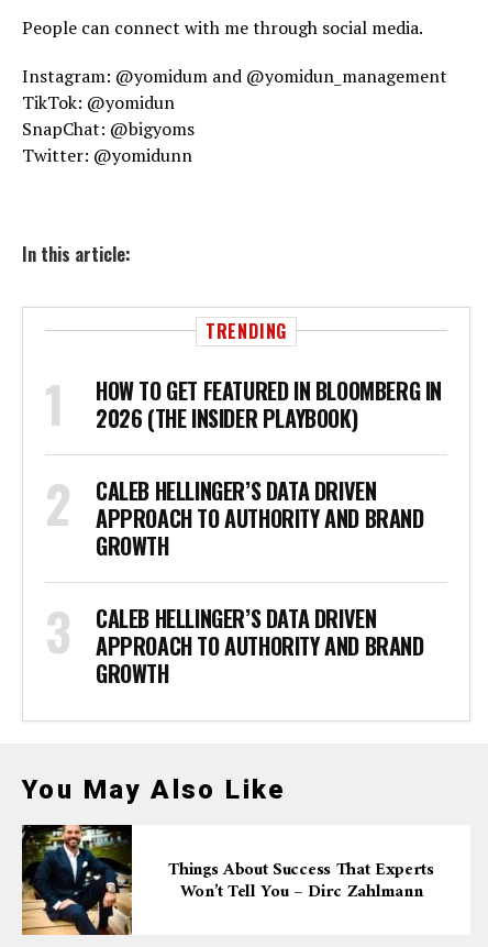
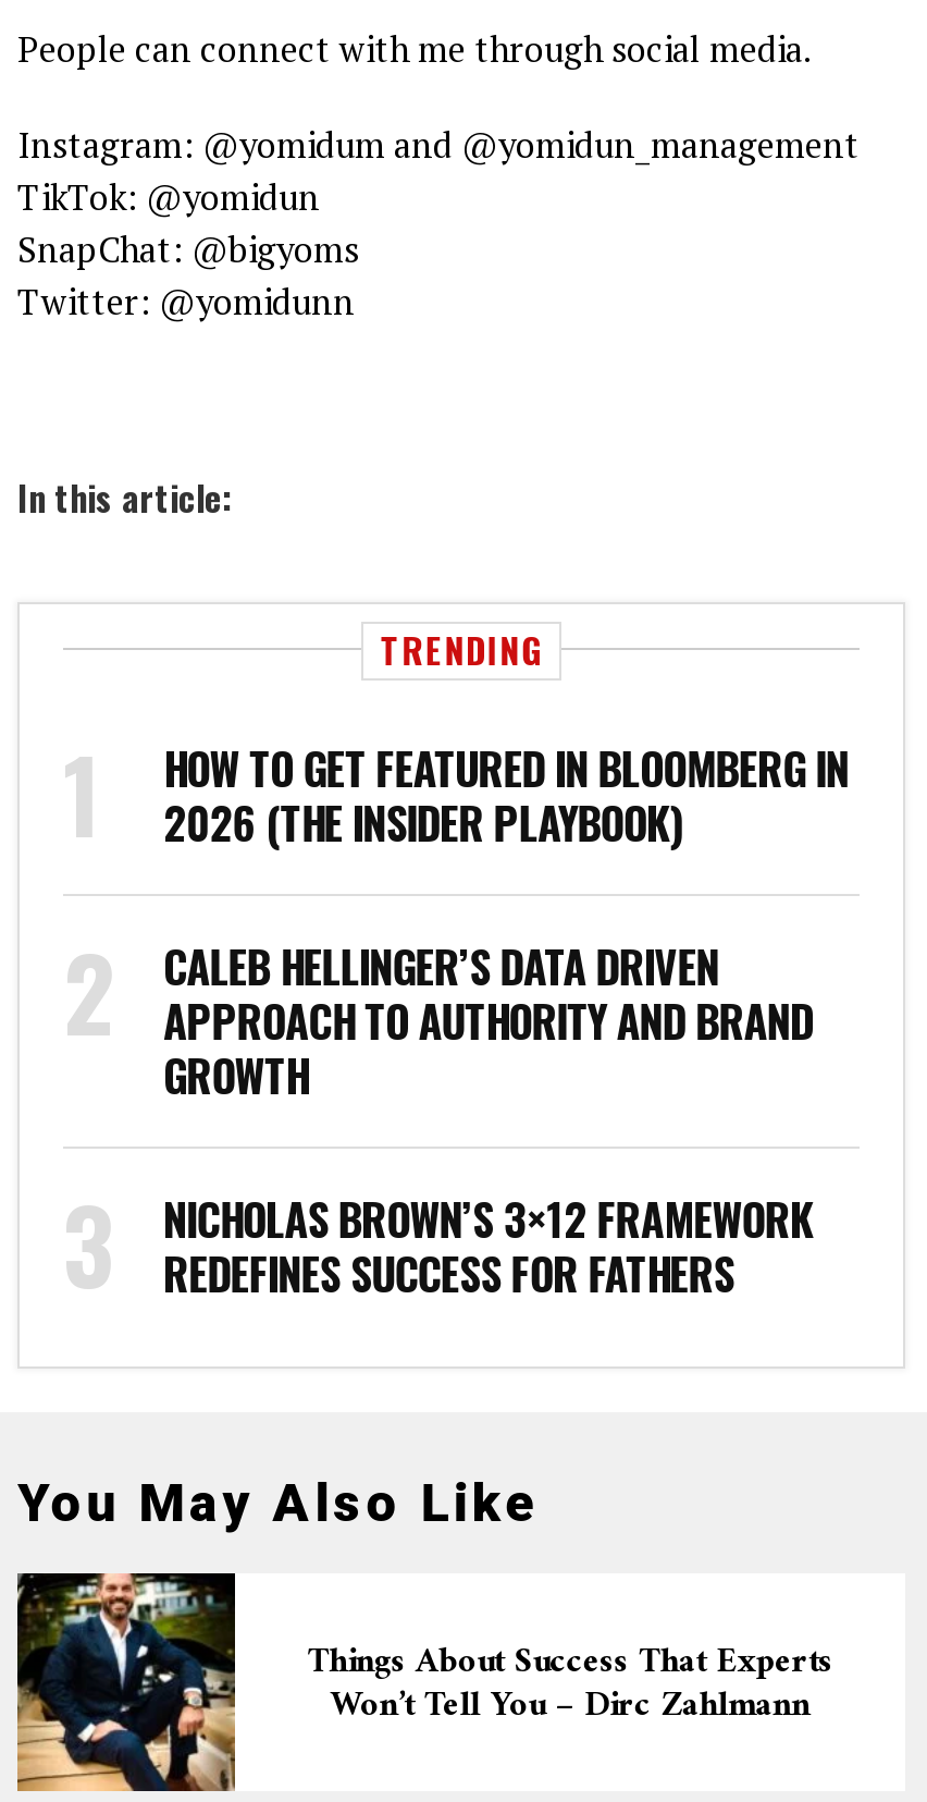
- CALEB HELLINGER’S DATA DRIVEN
- APPROACH TO AUTHORITY AND BRAND
- GROWTH
+ NICHOLAS BROWN’S 3×12 FRAMEWORK
+ REDEFINES SUCCESS FOR FATHERS
